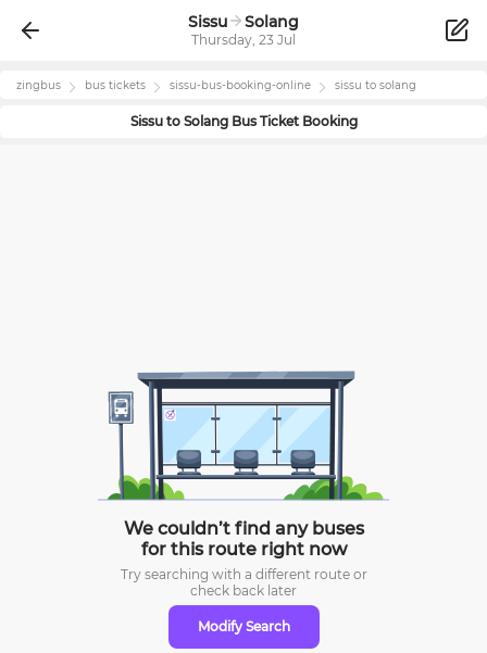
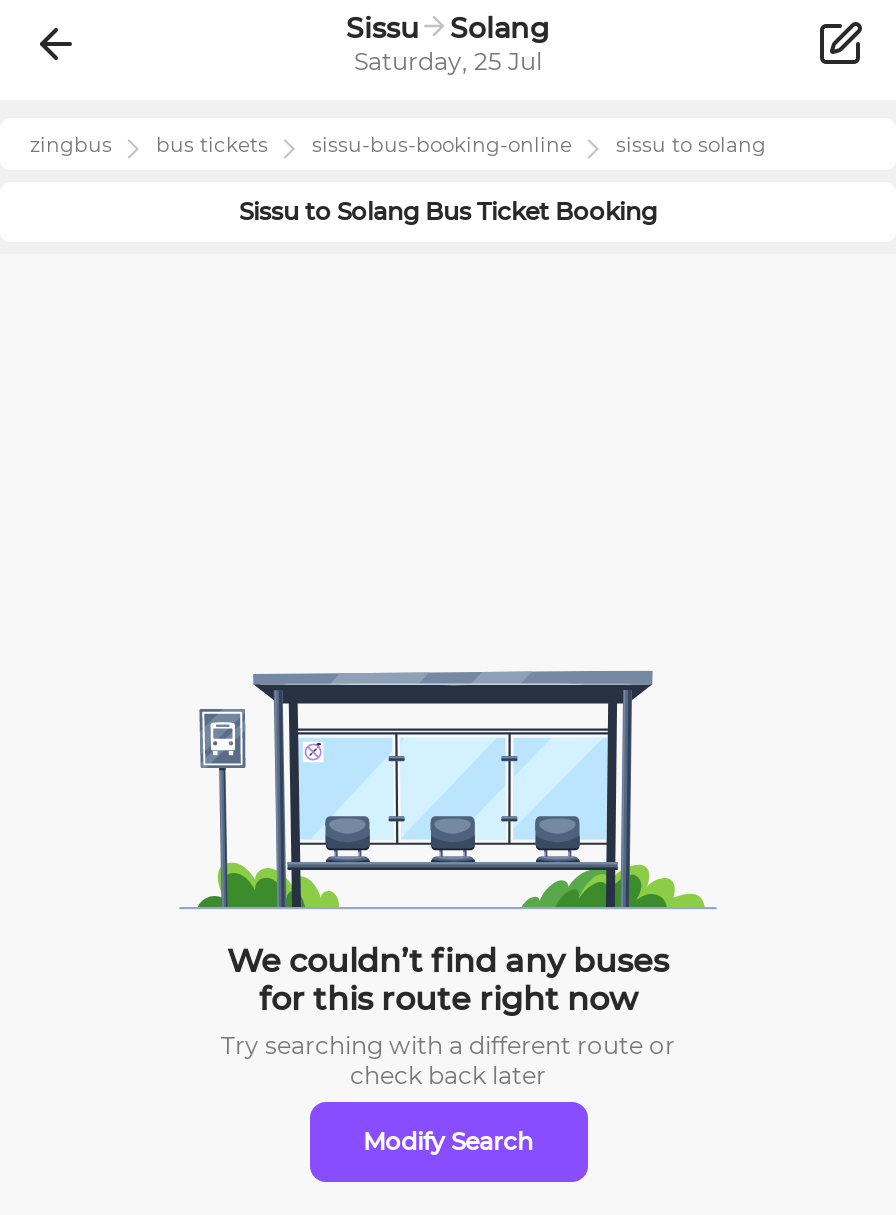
- Thursday, 23 Jul
+ Saturday, 25 Jul
